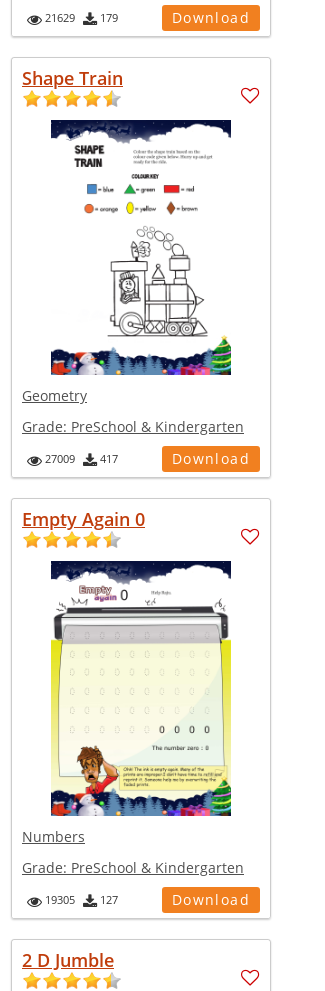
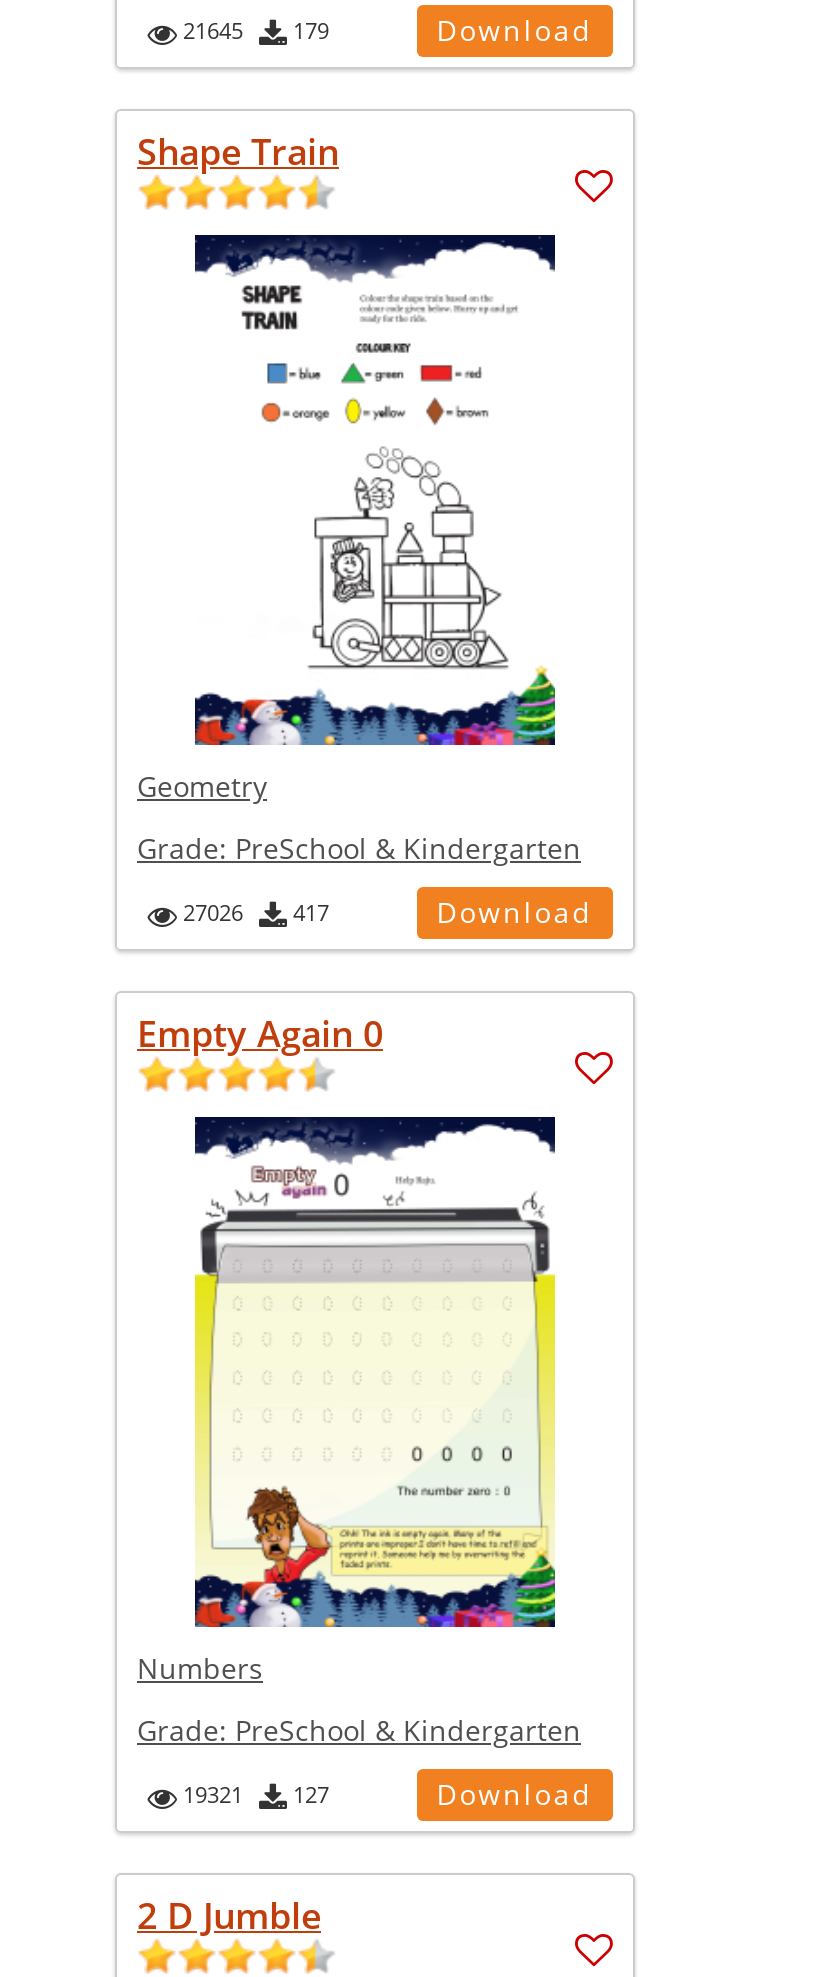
- 21629 179
+ 21645 179

- 27009 417
+ 27026 417

- 19305 127
+ 19321 127
